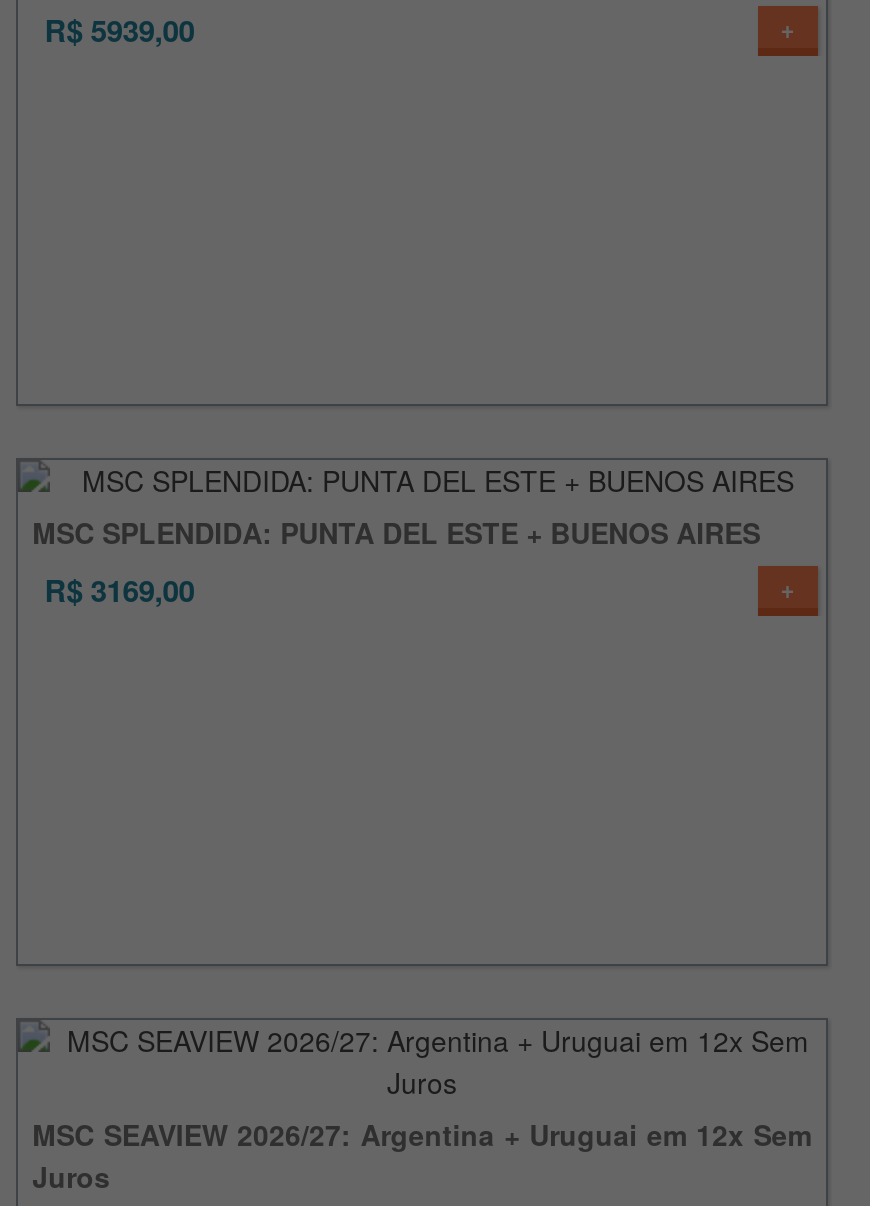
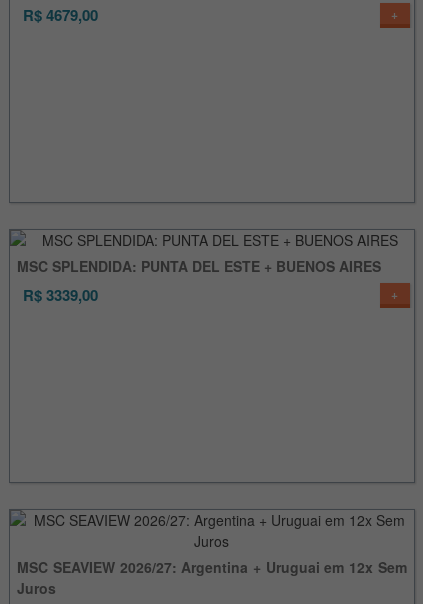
- R$ 5939,00
+ R$ 4679,00

- R$ 3169,00
+ R$ 3339,00
